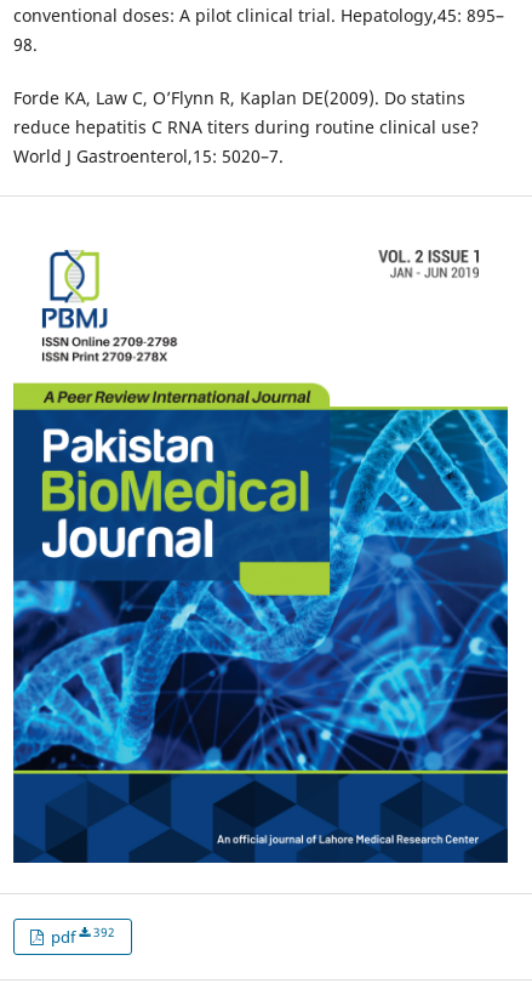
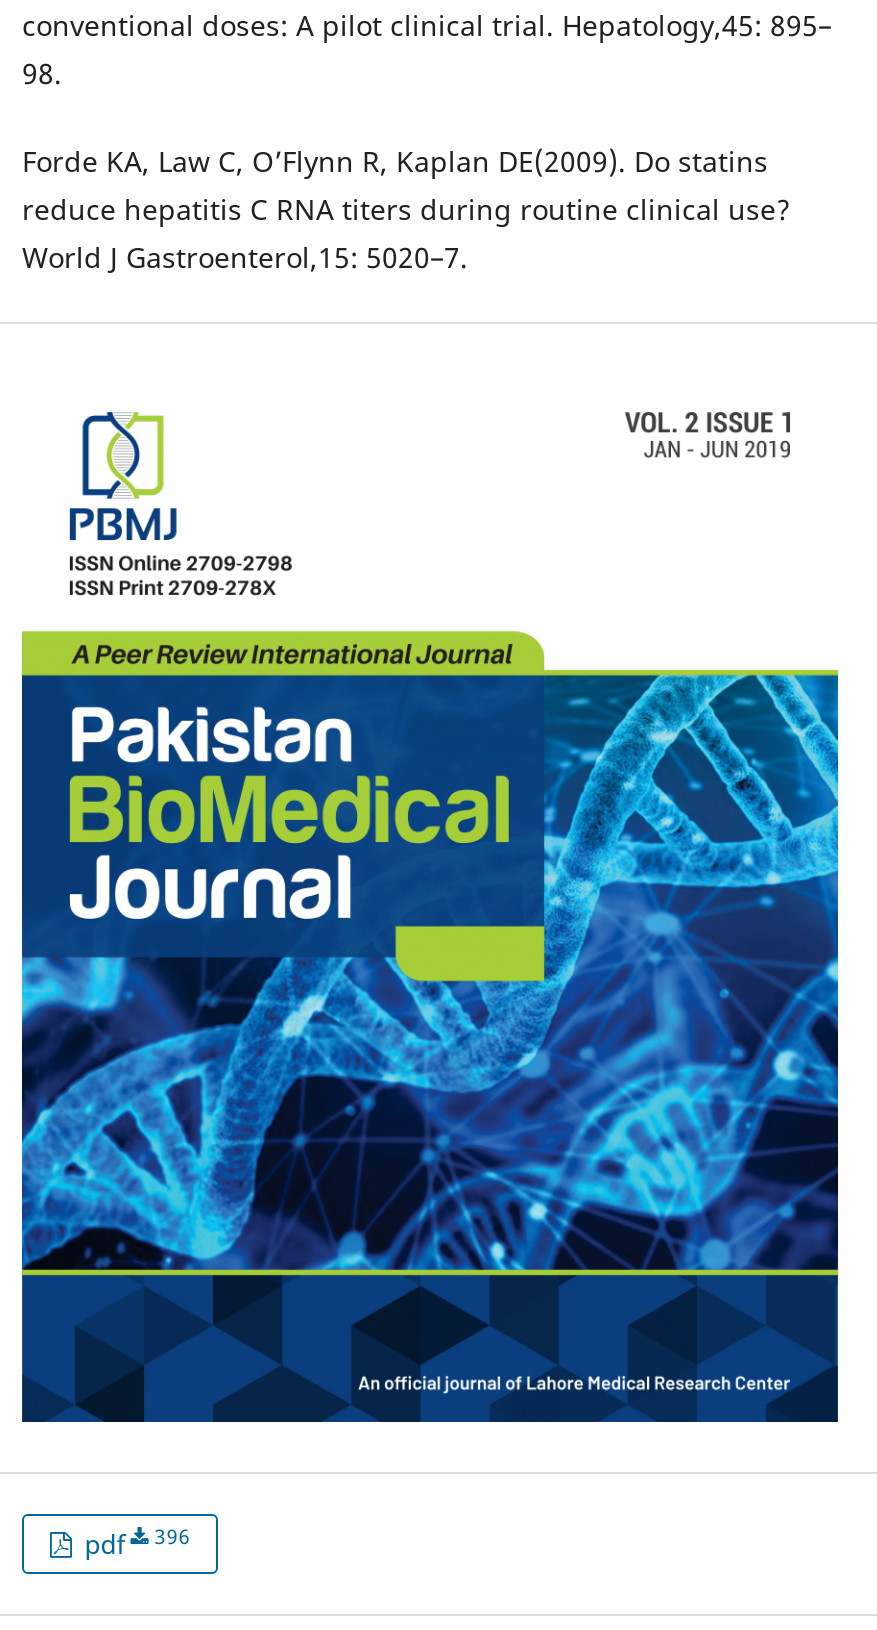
- pdf 392
+ pdf 396
